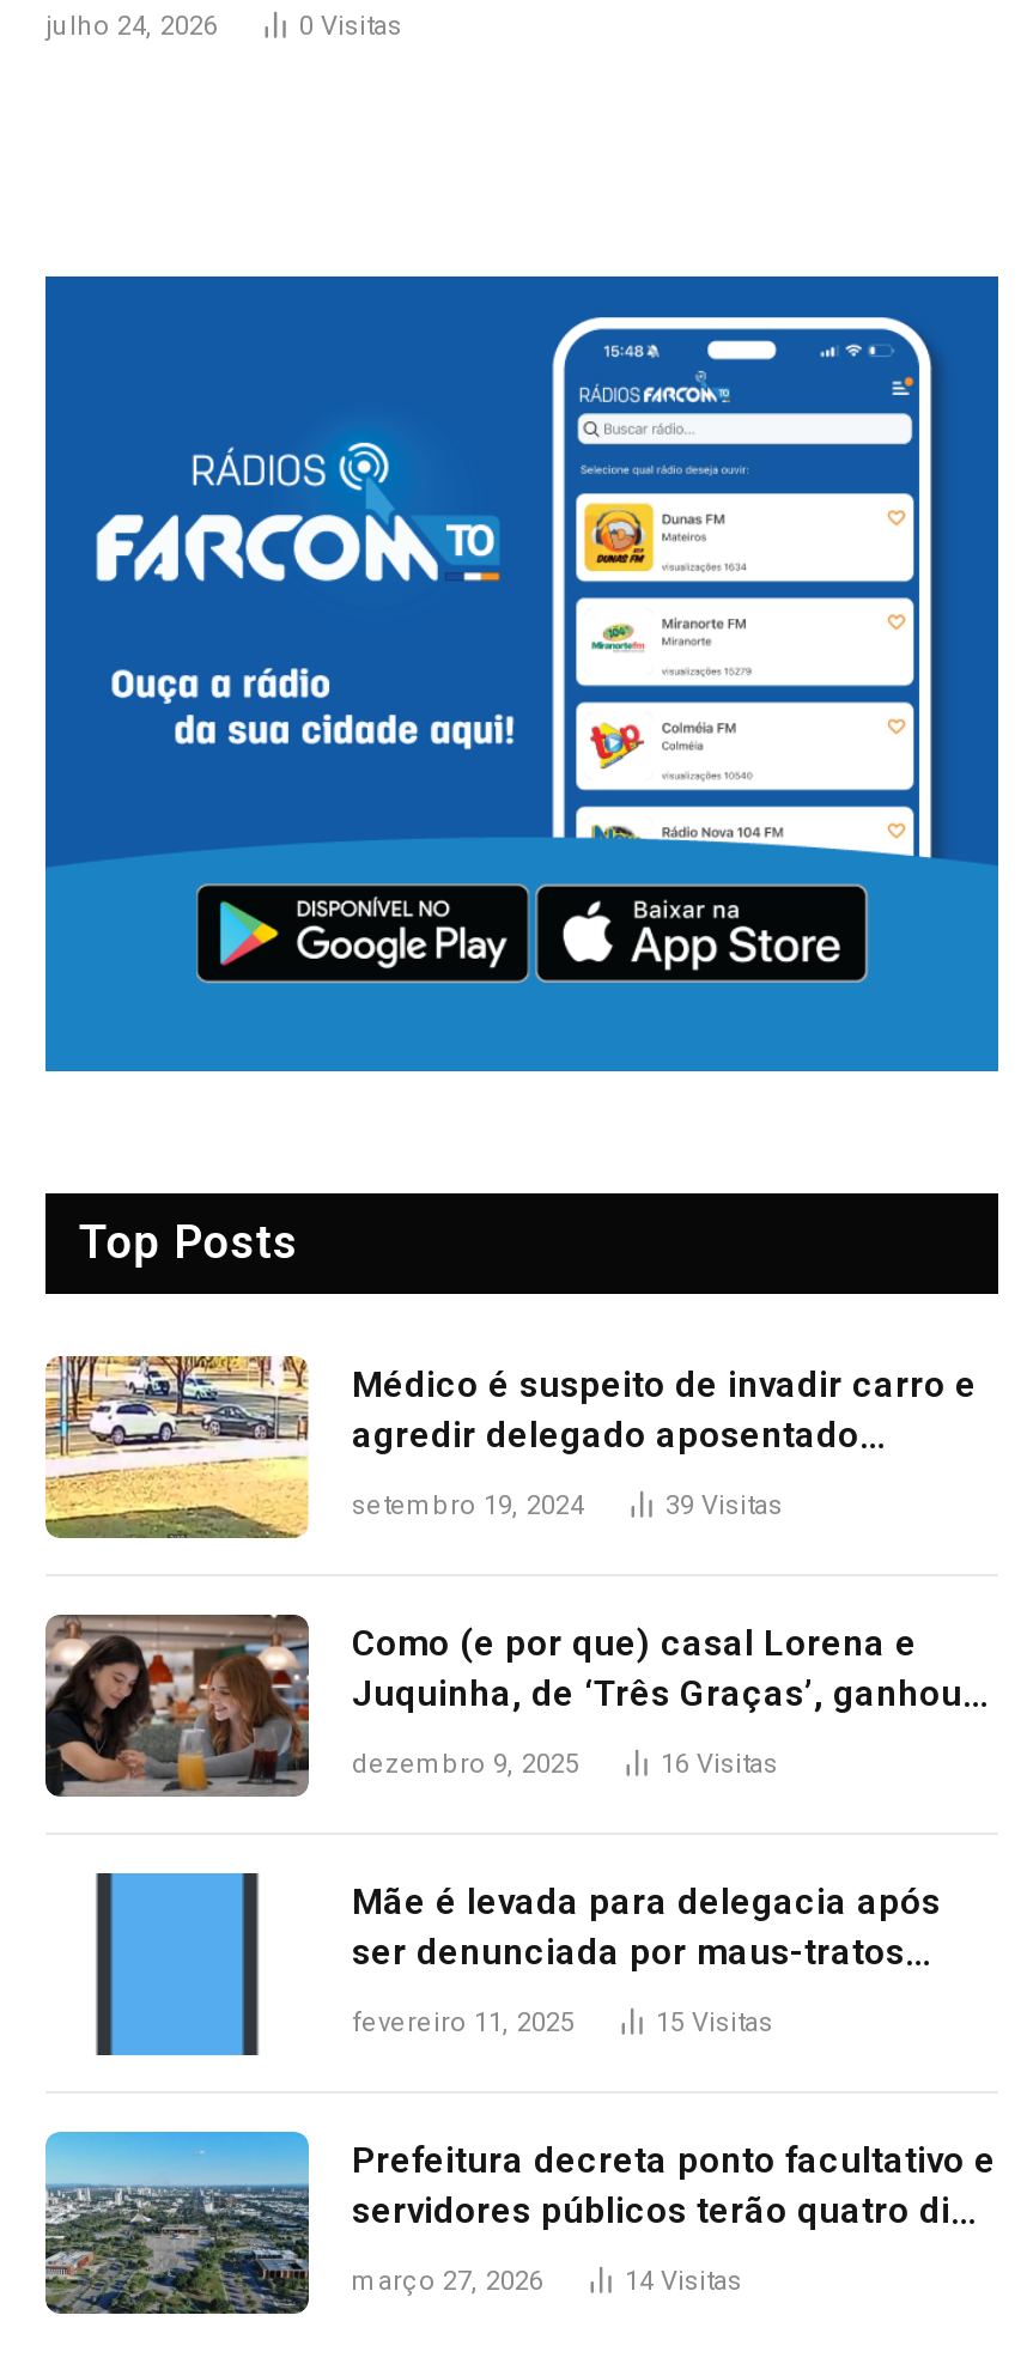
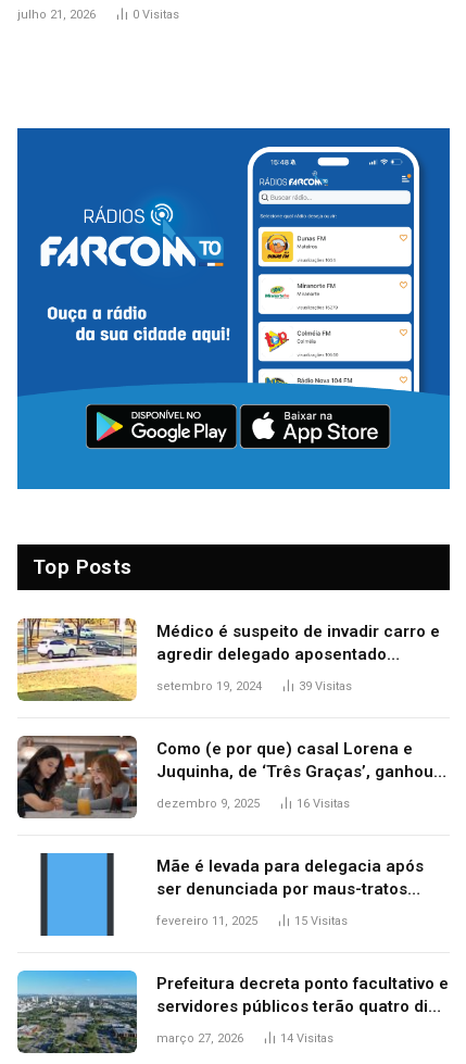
- julho 24, 2026
+ julho 21, 2026
